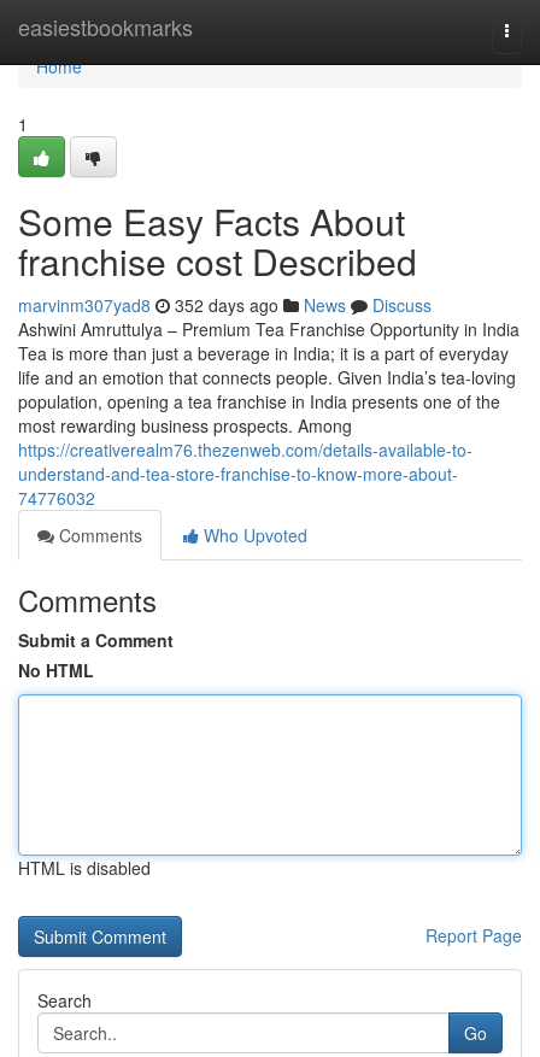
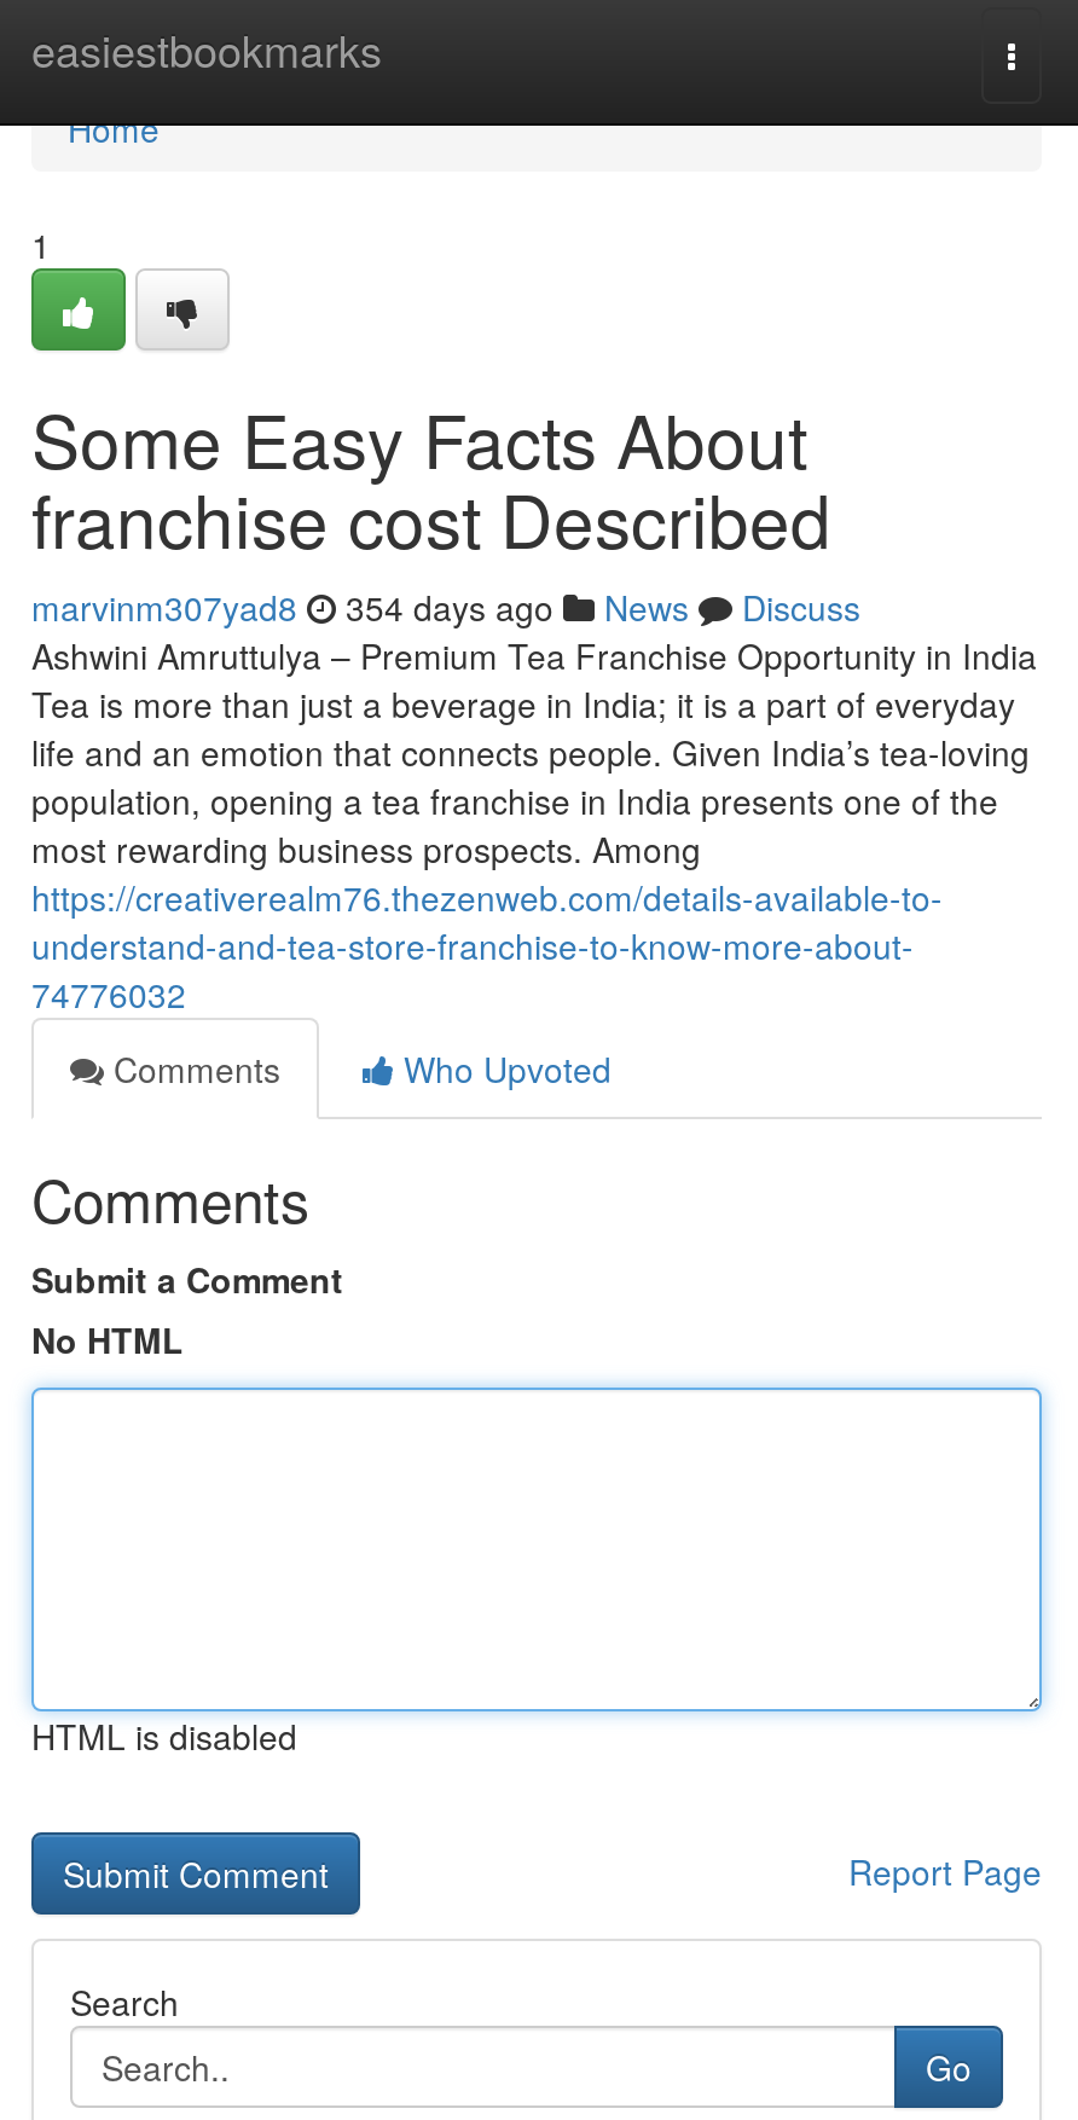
- marvinm307yad8 352 days ago News Discuss
+ marvinm307yad8 354 days ago News Discuss
